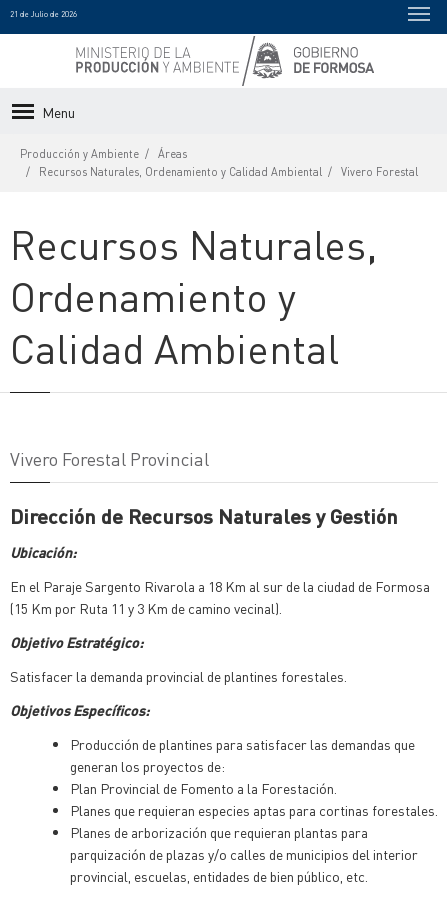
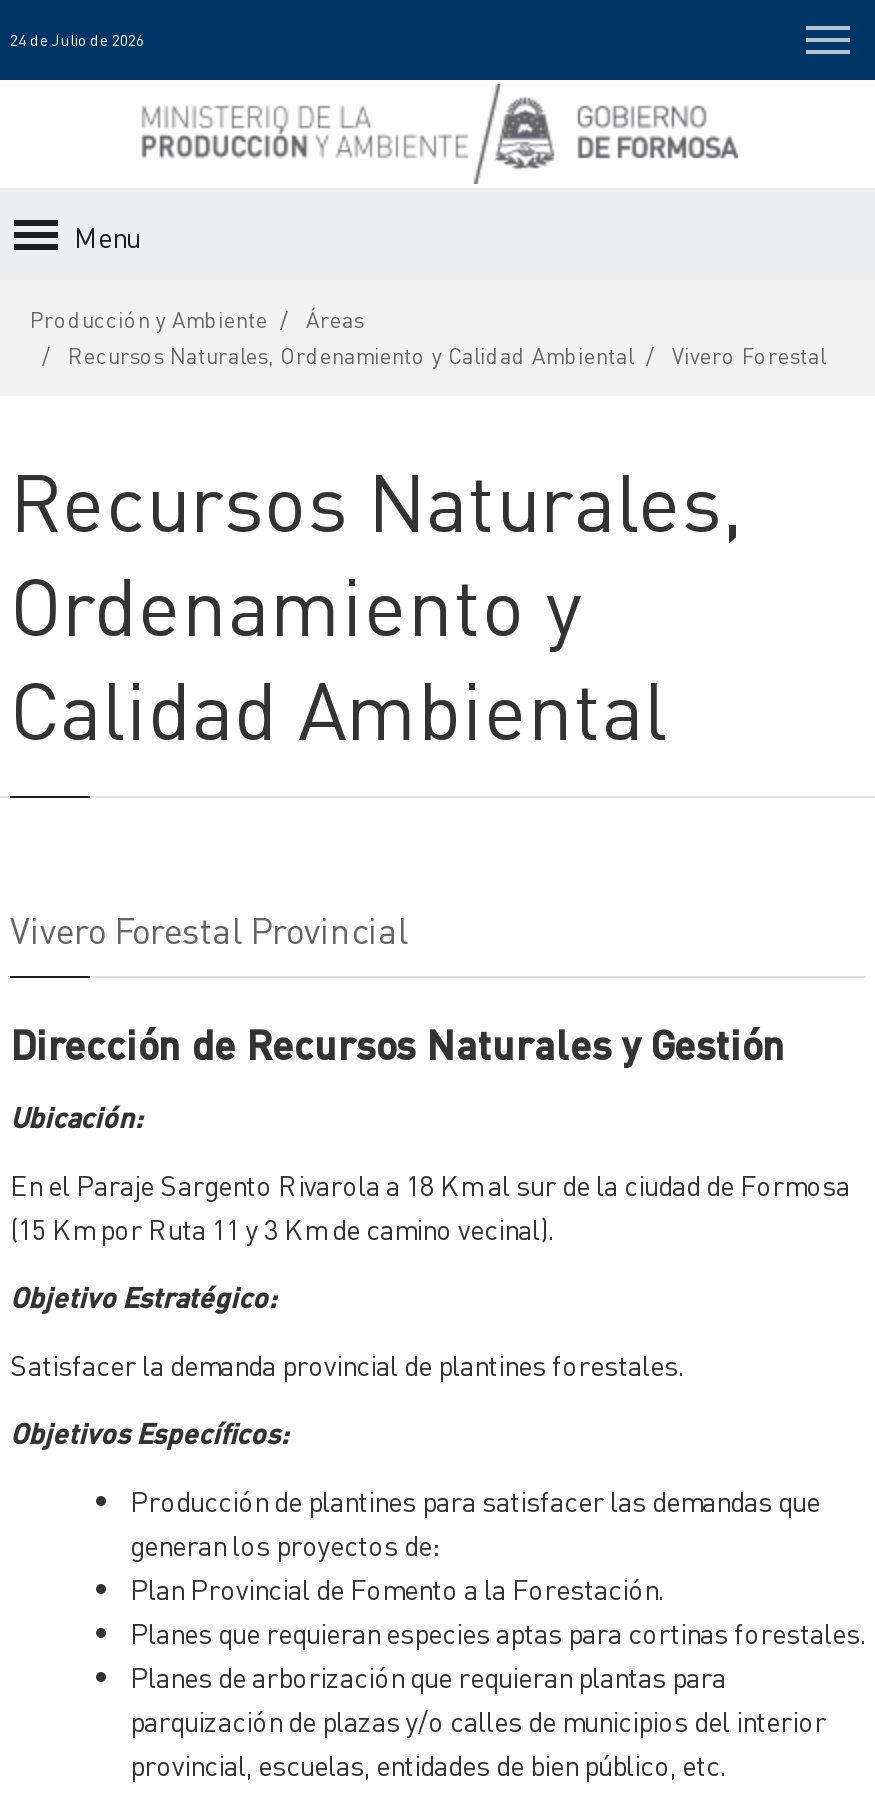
- 21 de Julio de 2026
+ 24 de Julio de 2026
